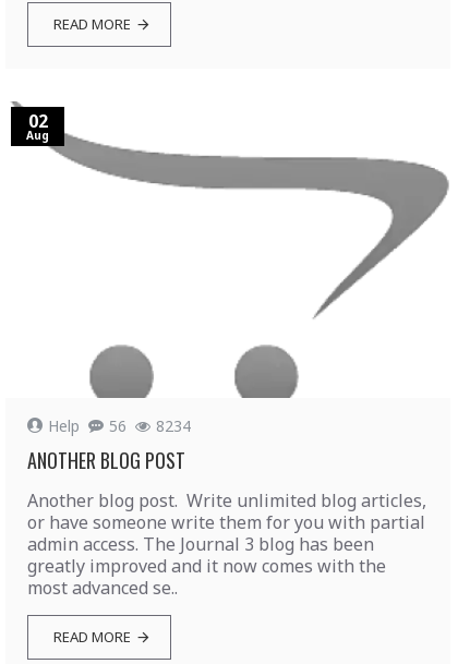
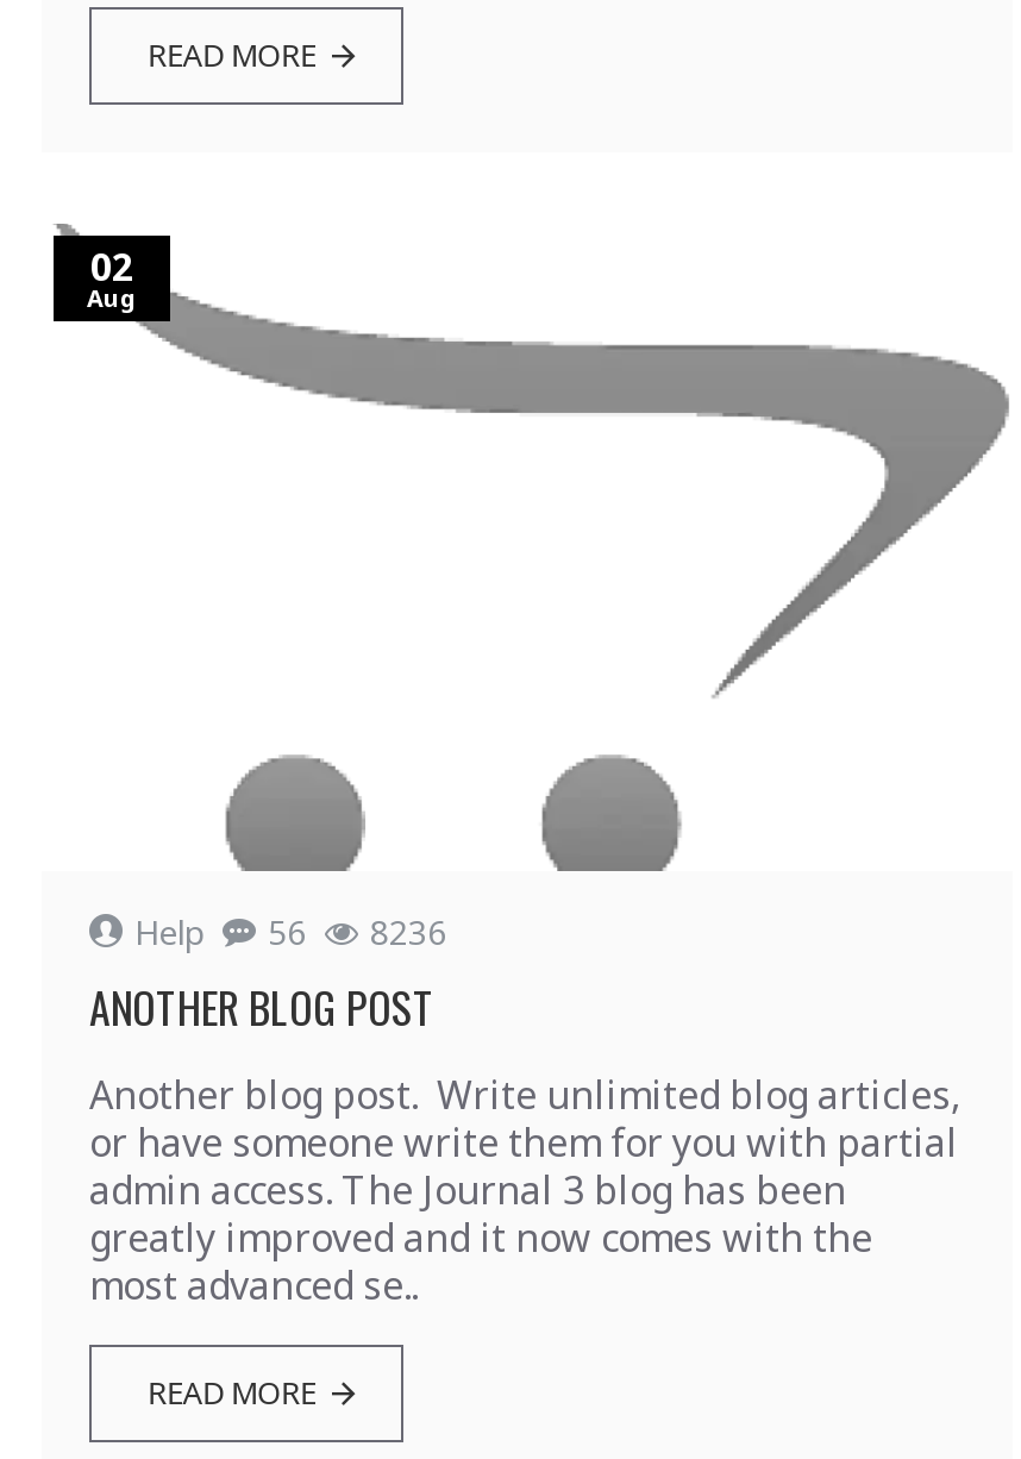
- Help 56 8234
+ Help 56 8236
